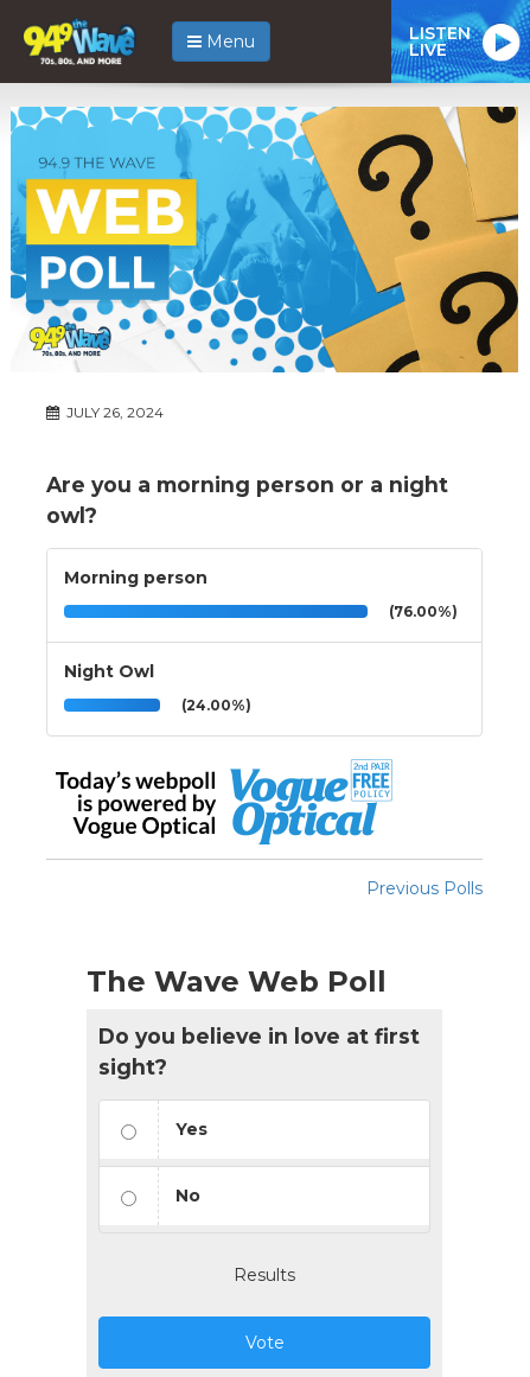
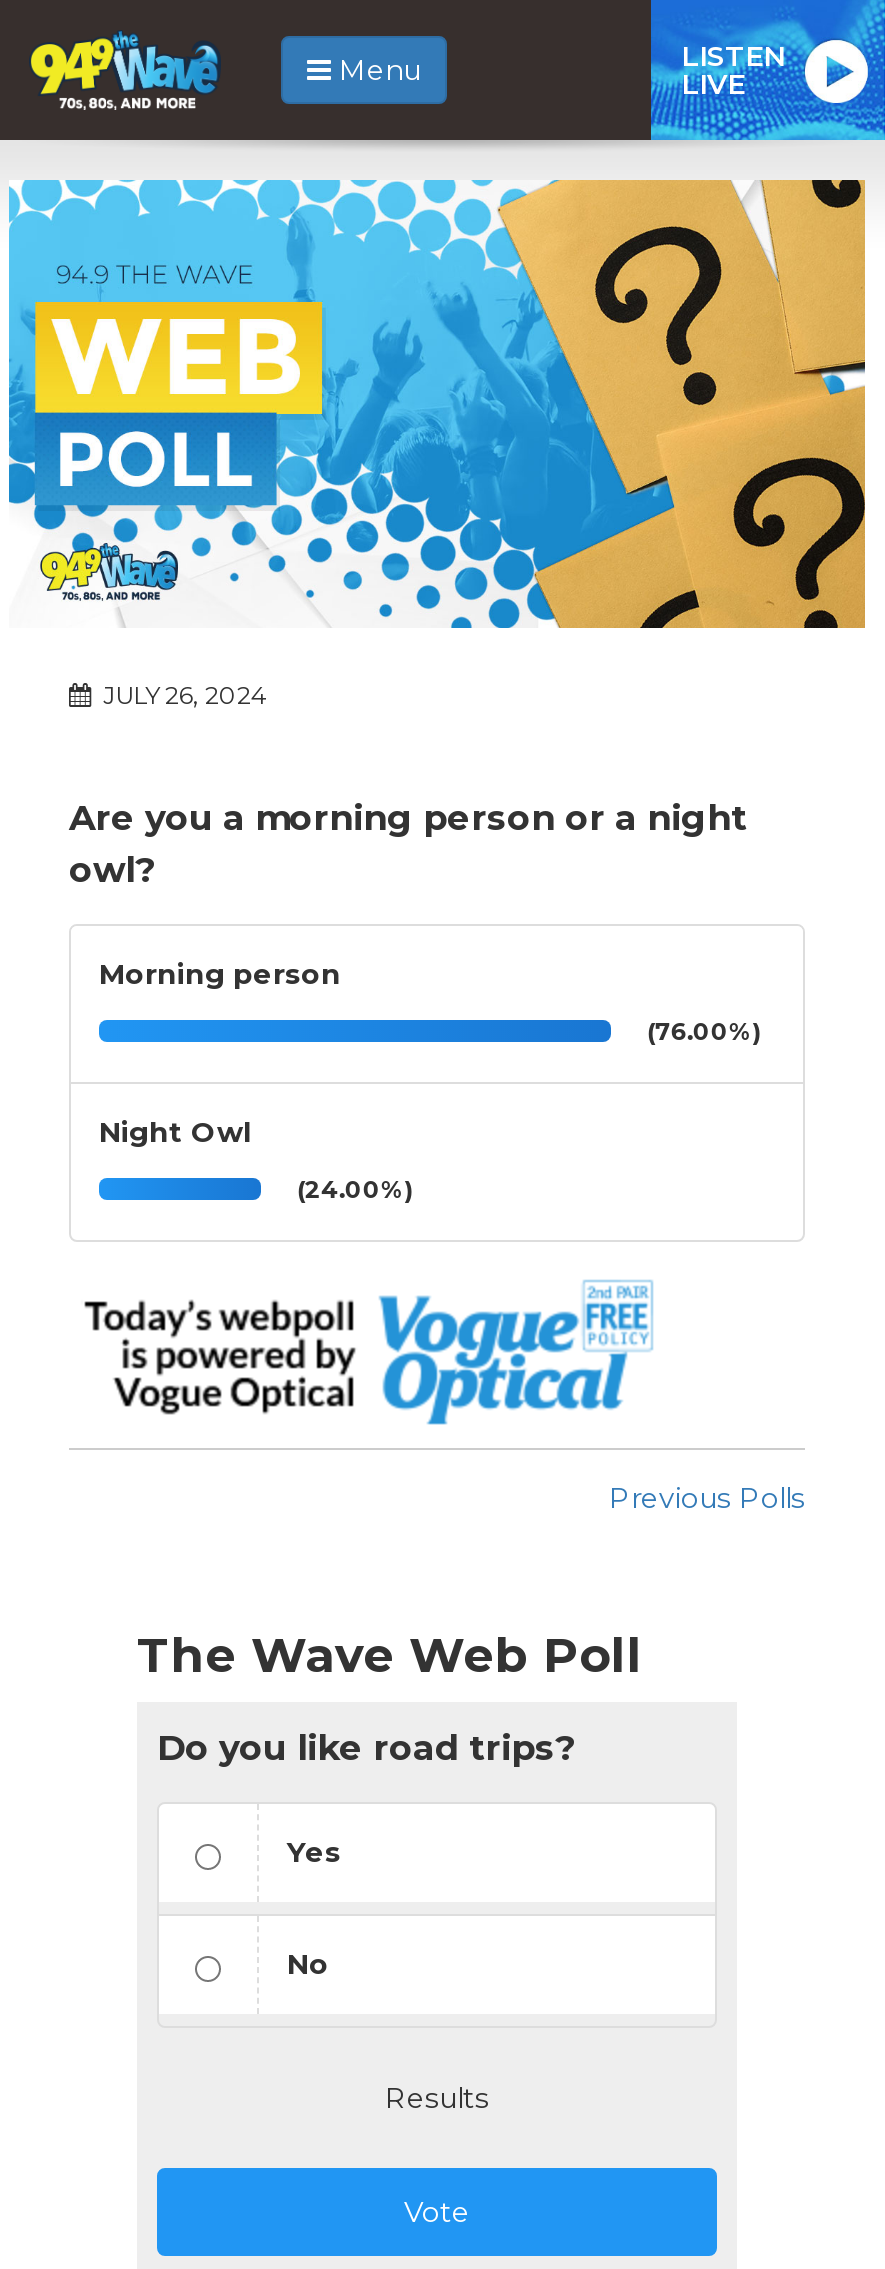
- Do you believe in love at first
- sight?
+ Do you like road trips?
